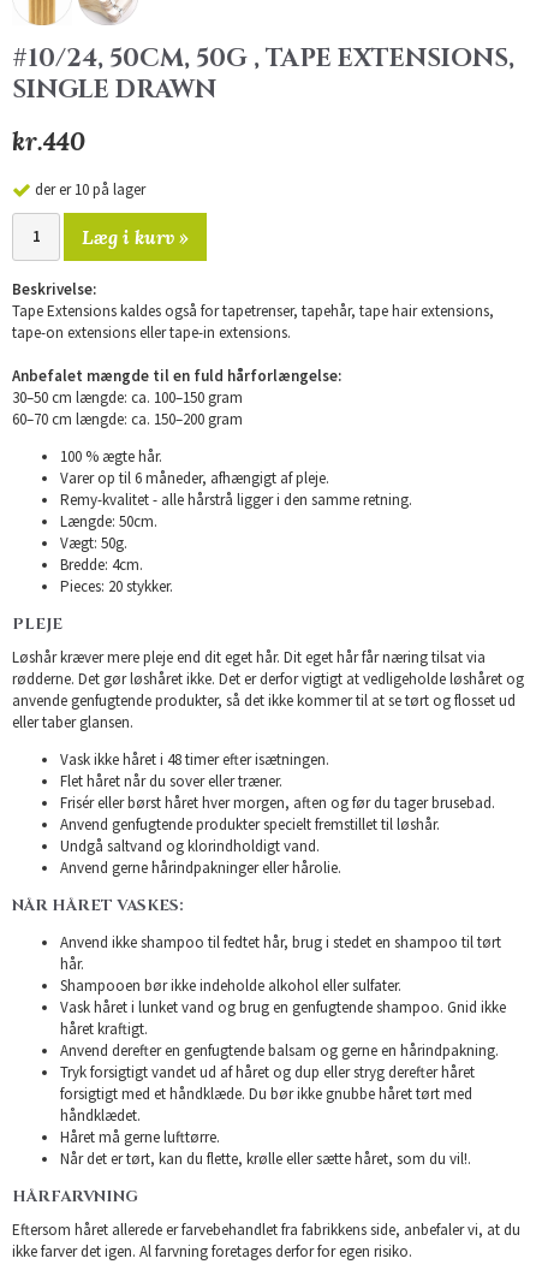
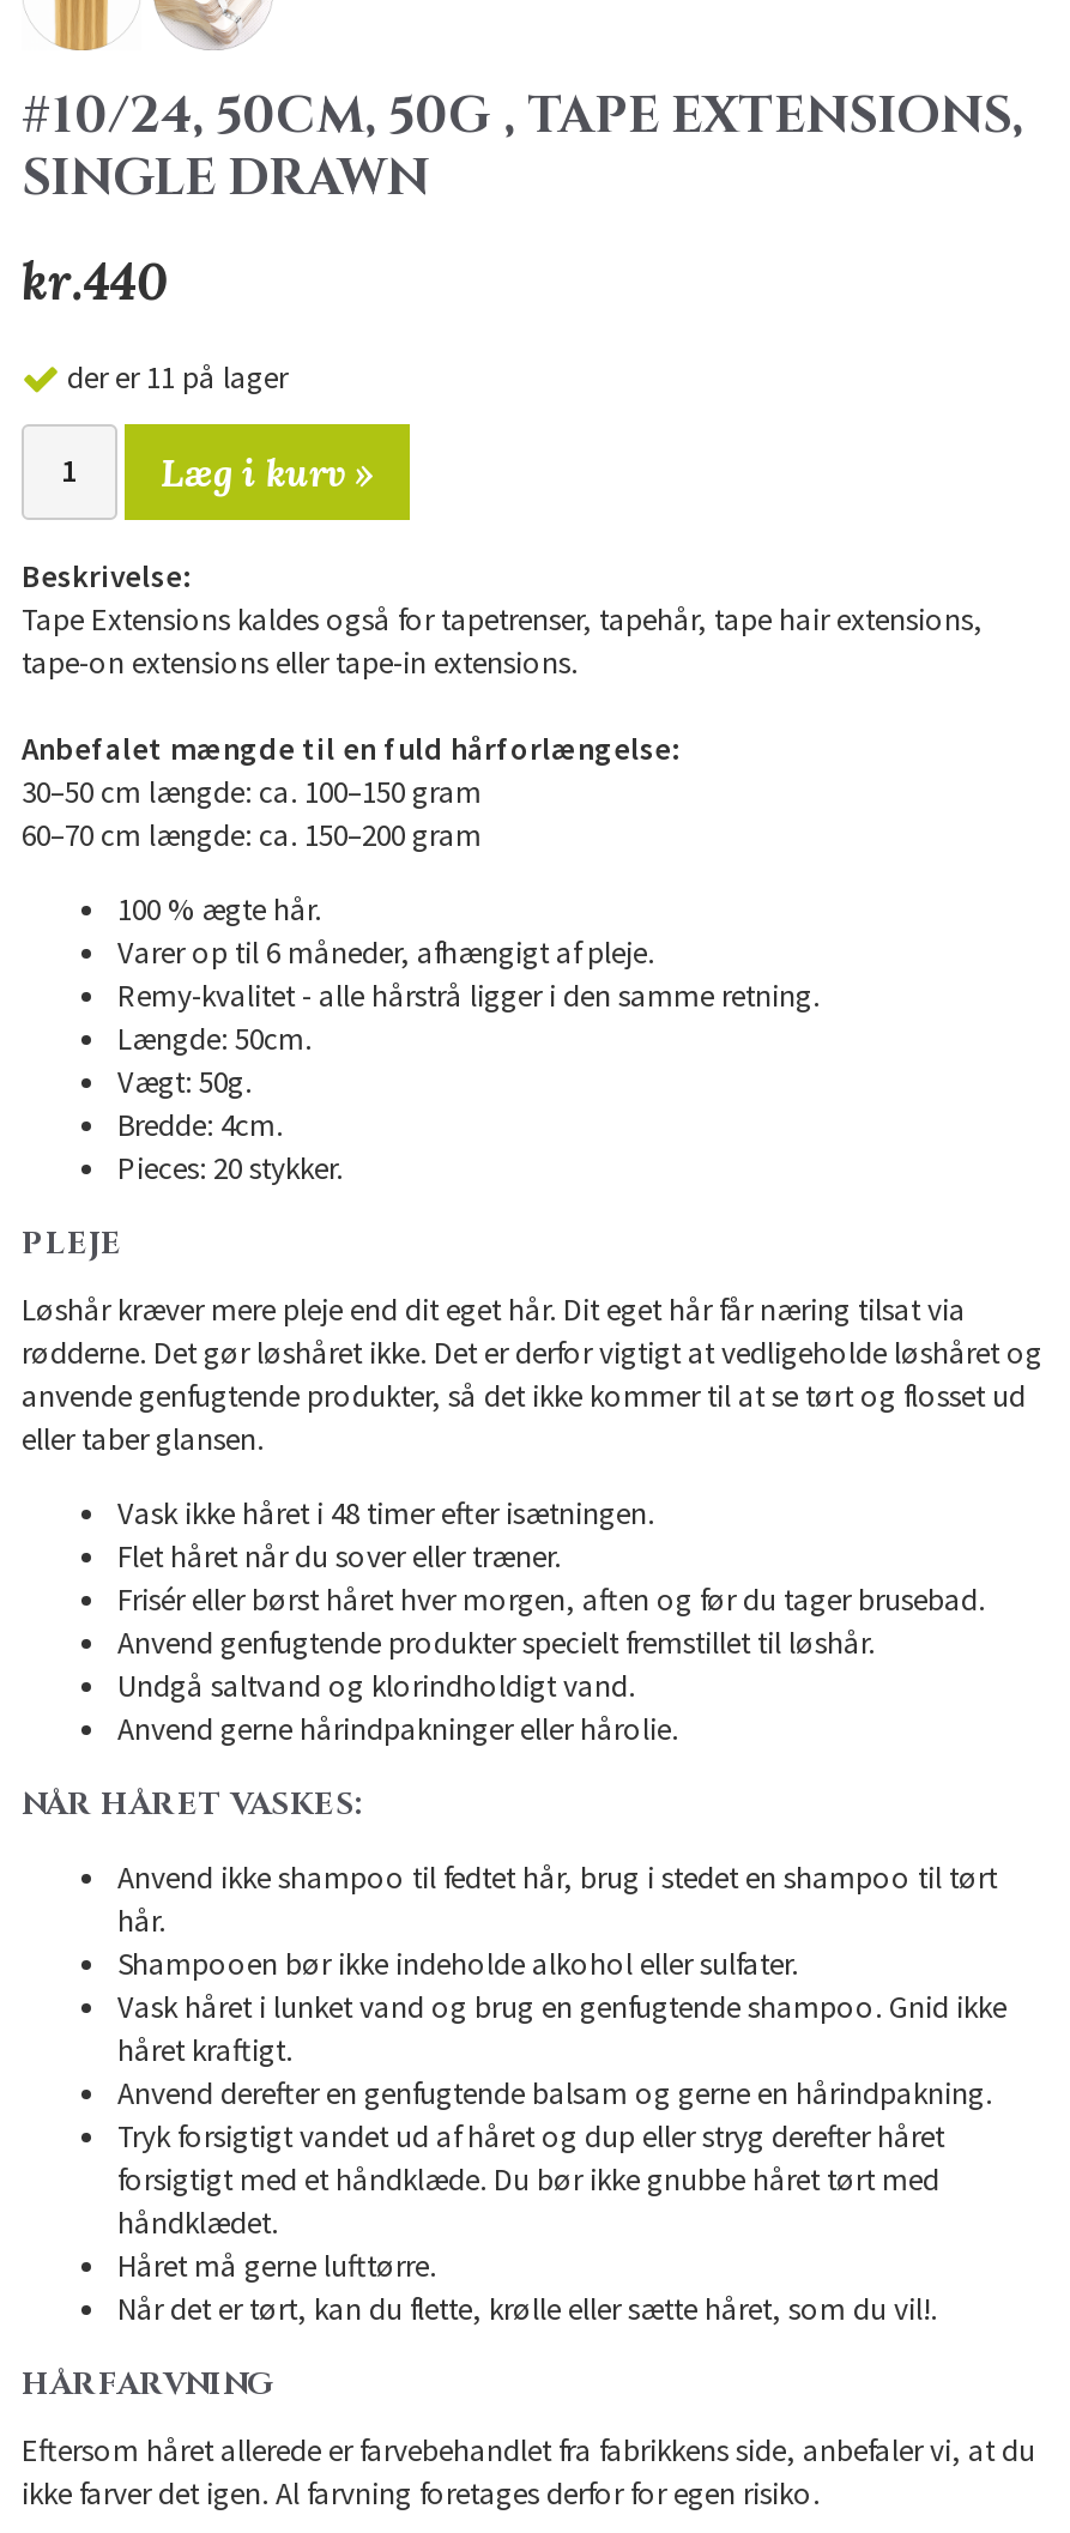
- der er 10 på lager
+ der er 11 på lager
